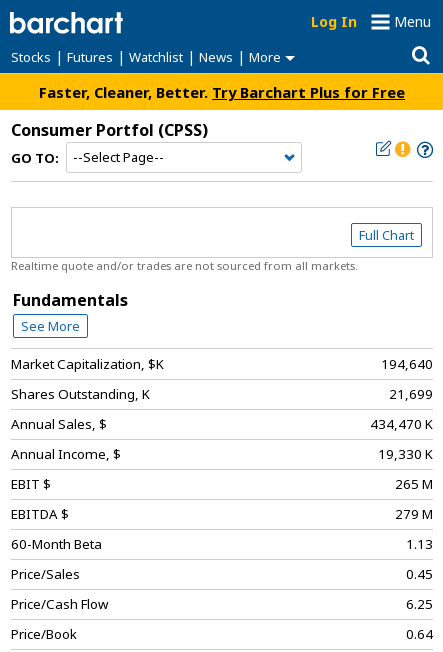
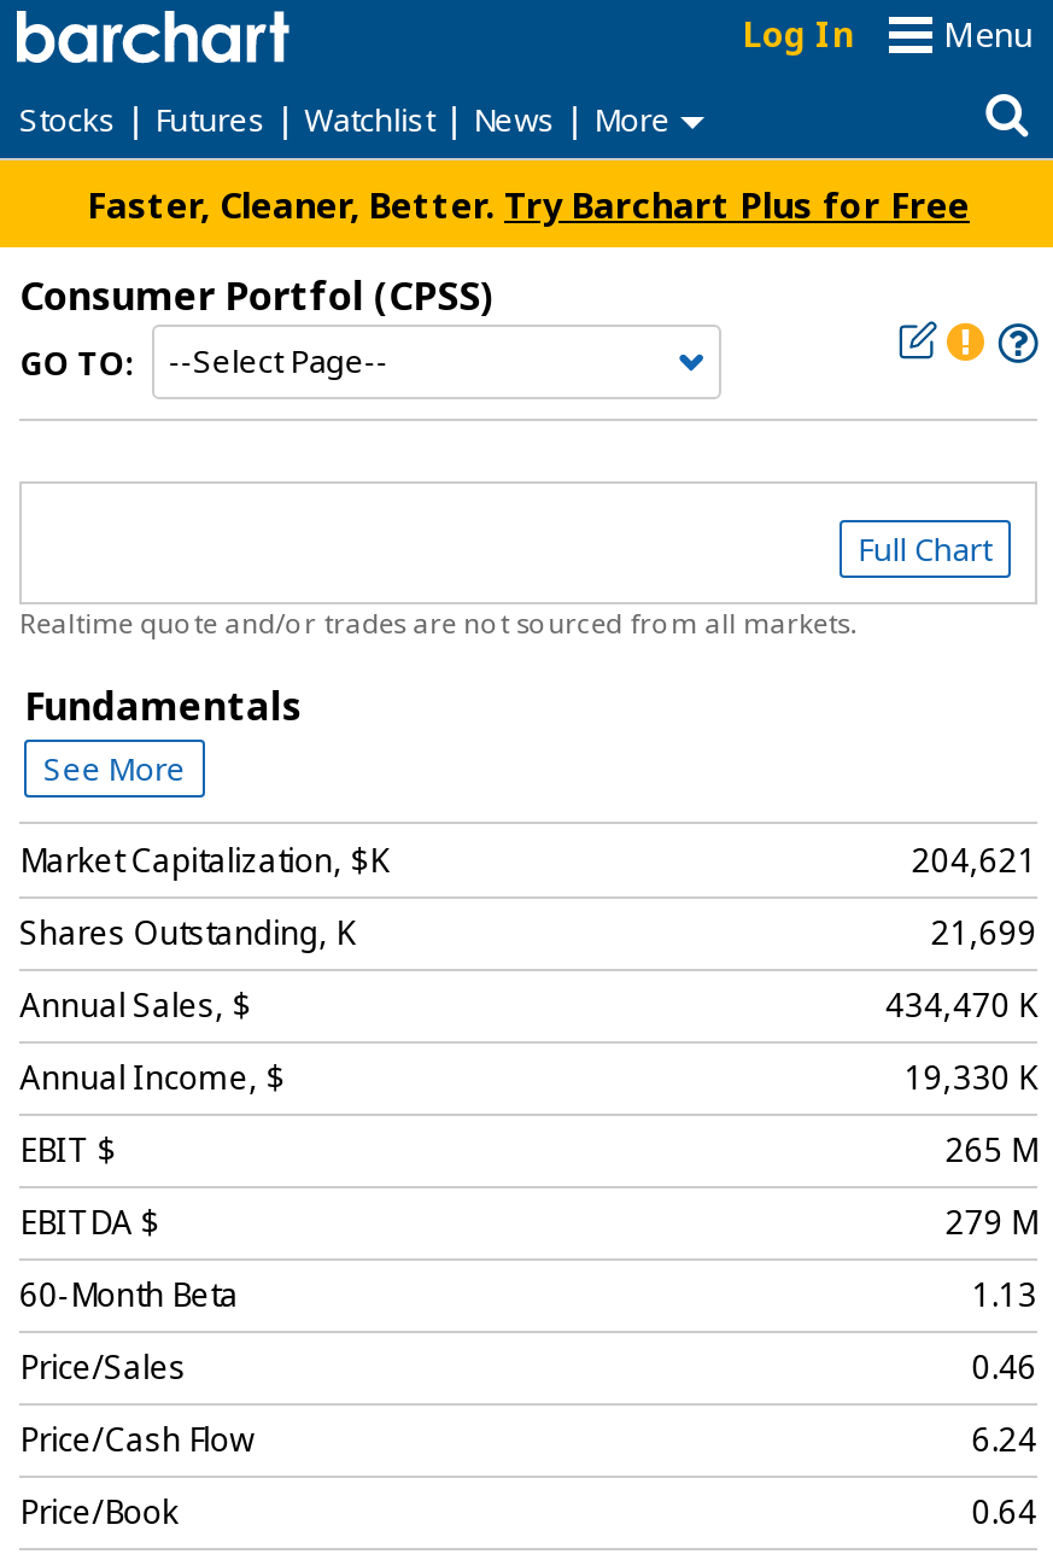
- 194,640
+ 204,621

- 0.45
+ 0.46

- 6.25
+ 6.24
